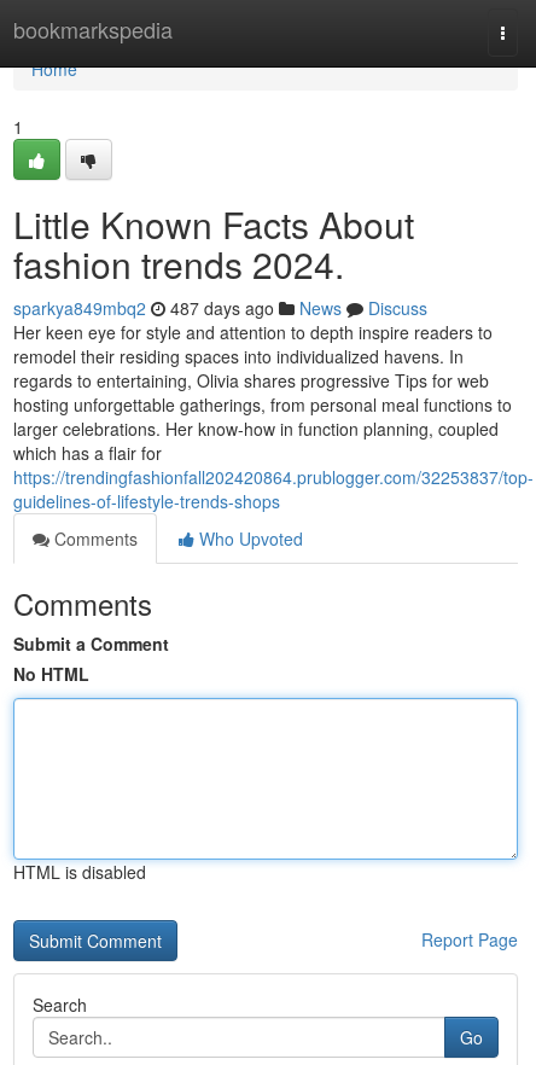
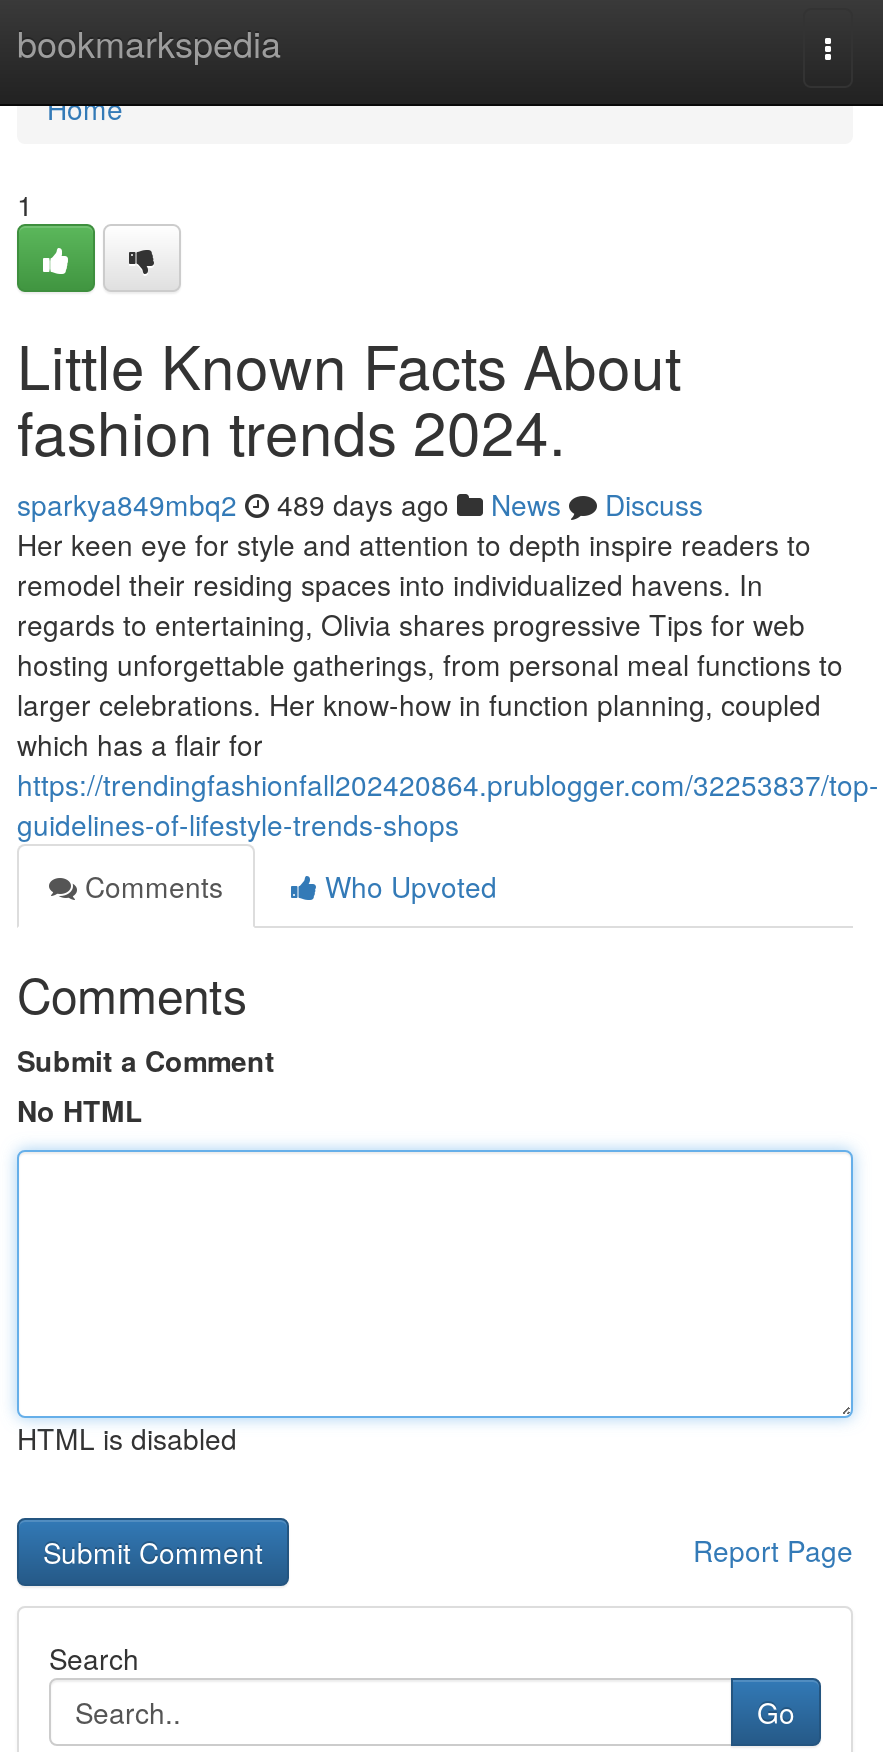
- sparkya849mbq2 487 days ago News Discuss
+ sparkya849mbq2 489 days ago News Discuss
